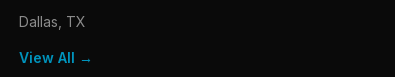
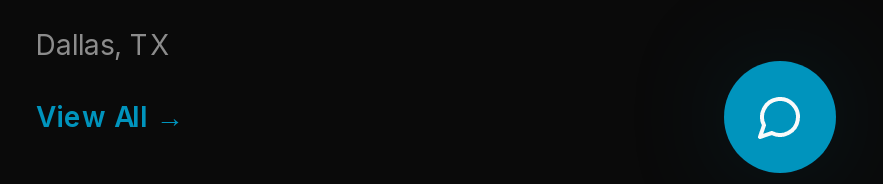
+ [image]
